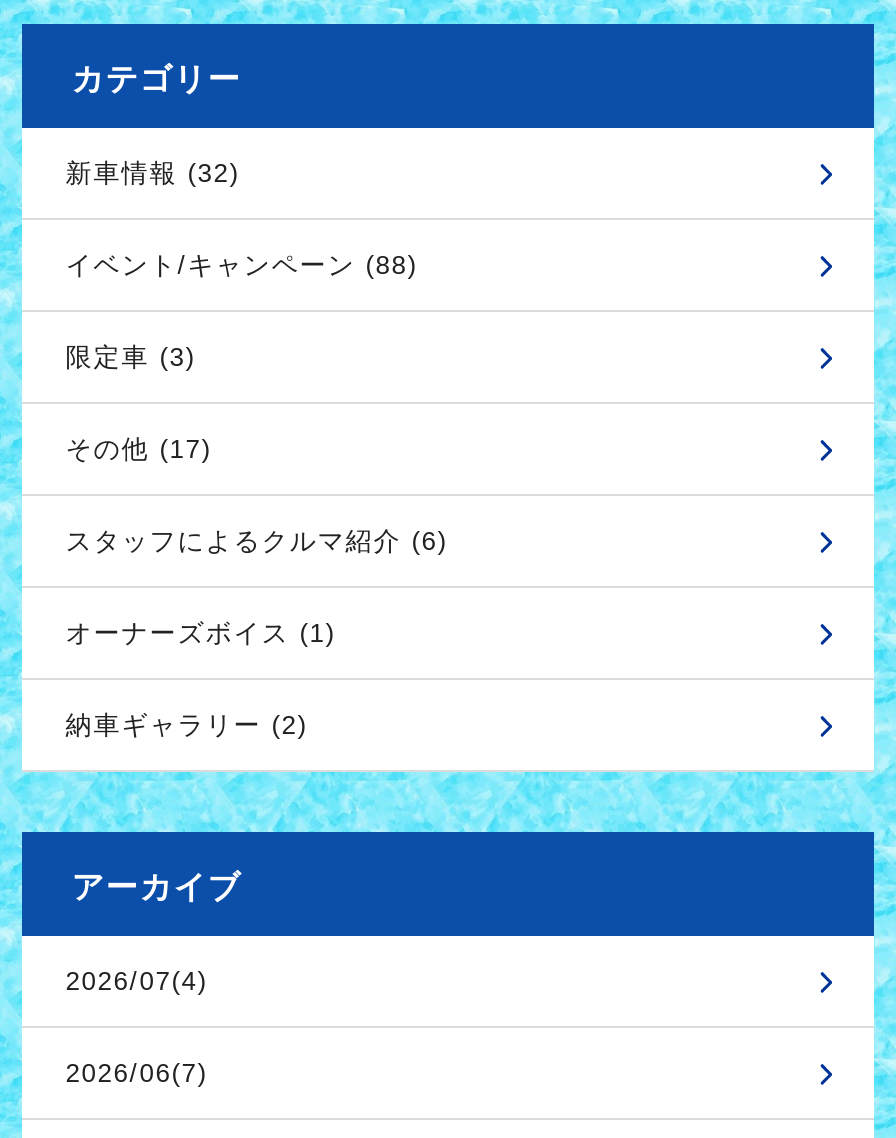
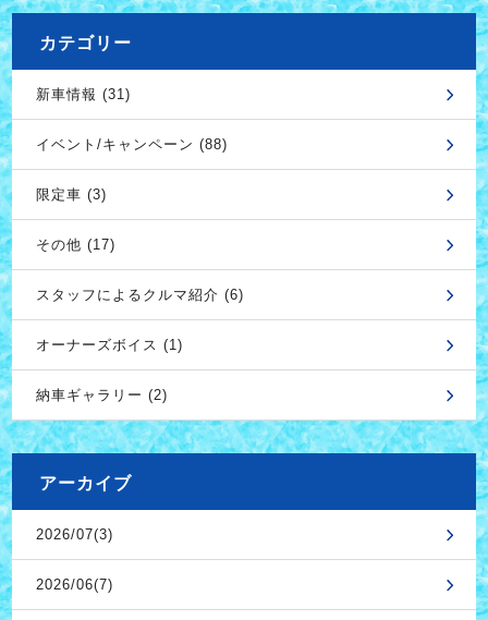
- 新車情報 (32)
+ 新車情報 (31)

- 2026/07(4)
+ 2026/07(3)
